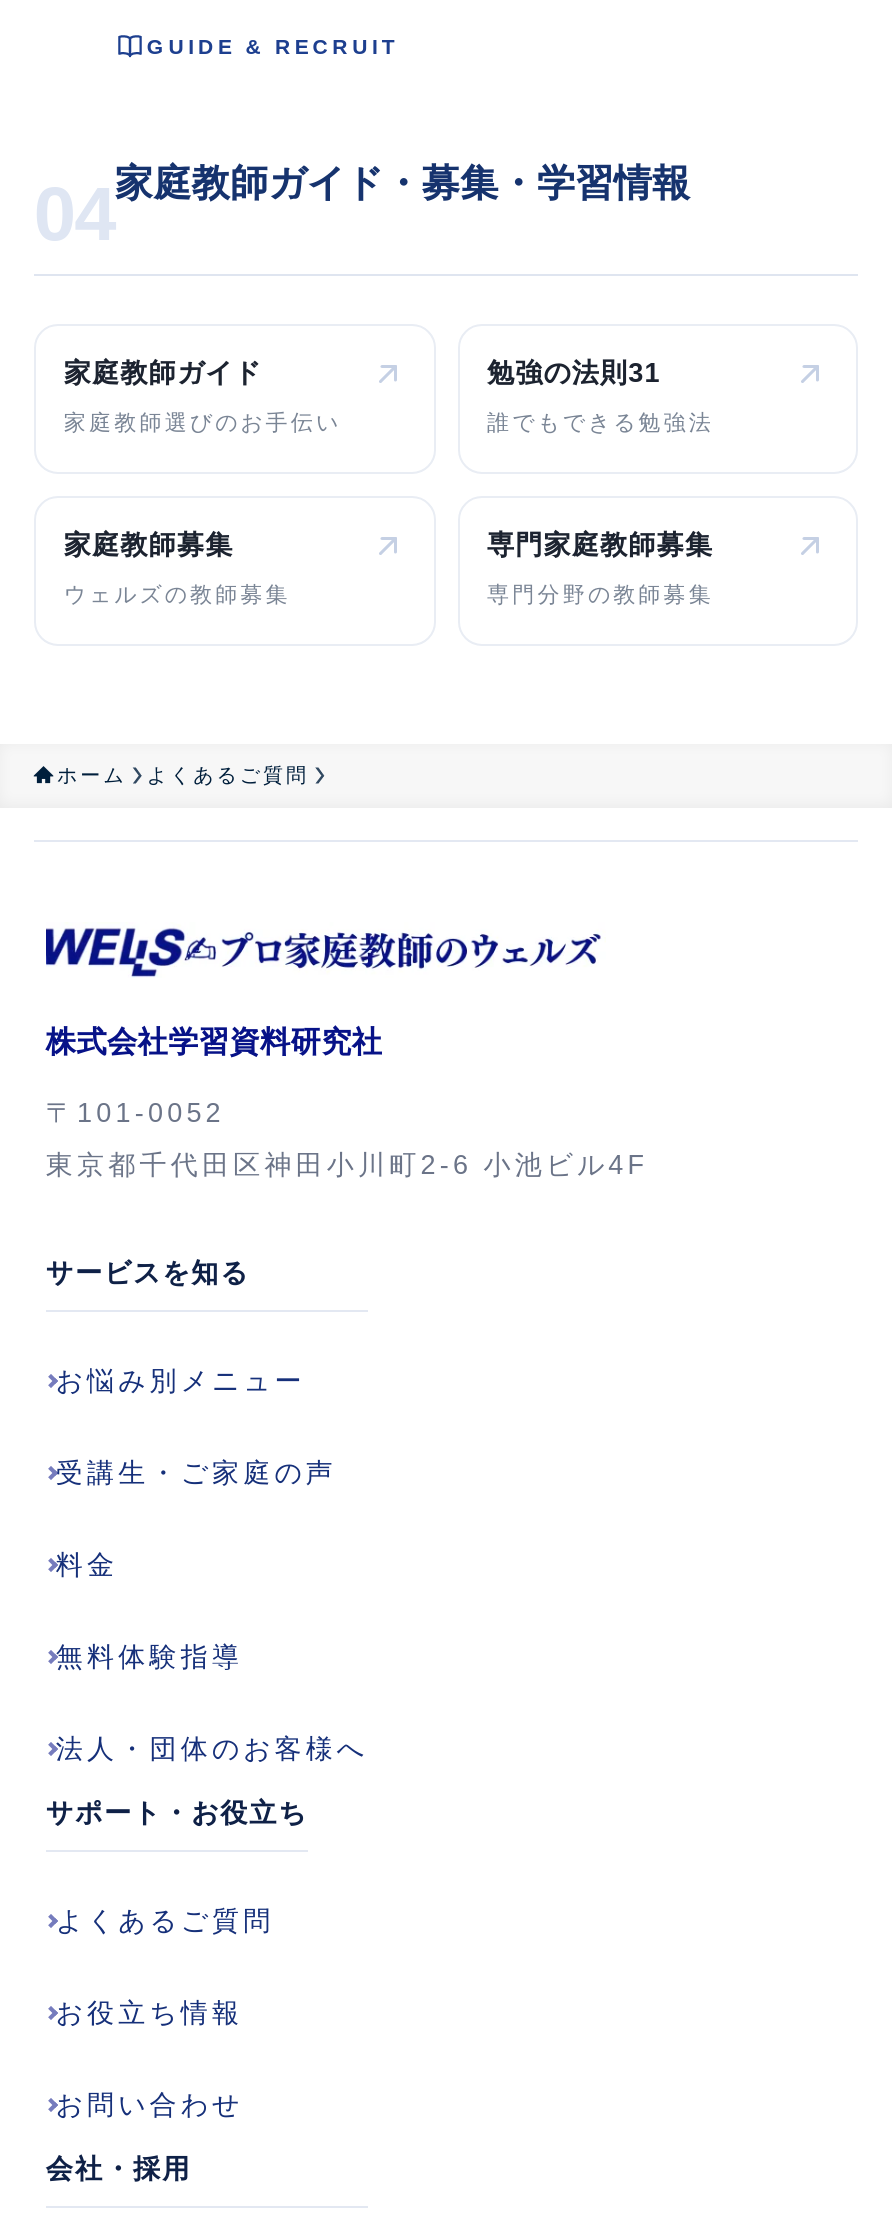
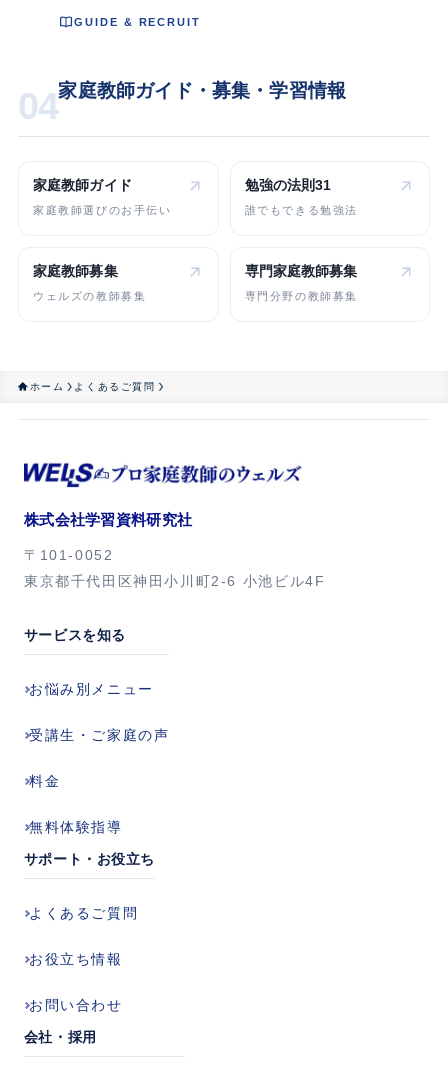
- 法人・団体のお客様へ
